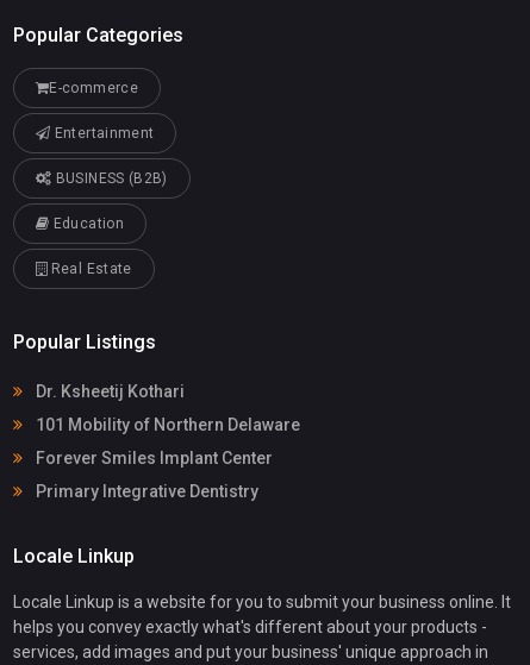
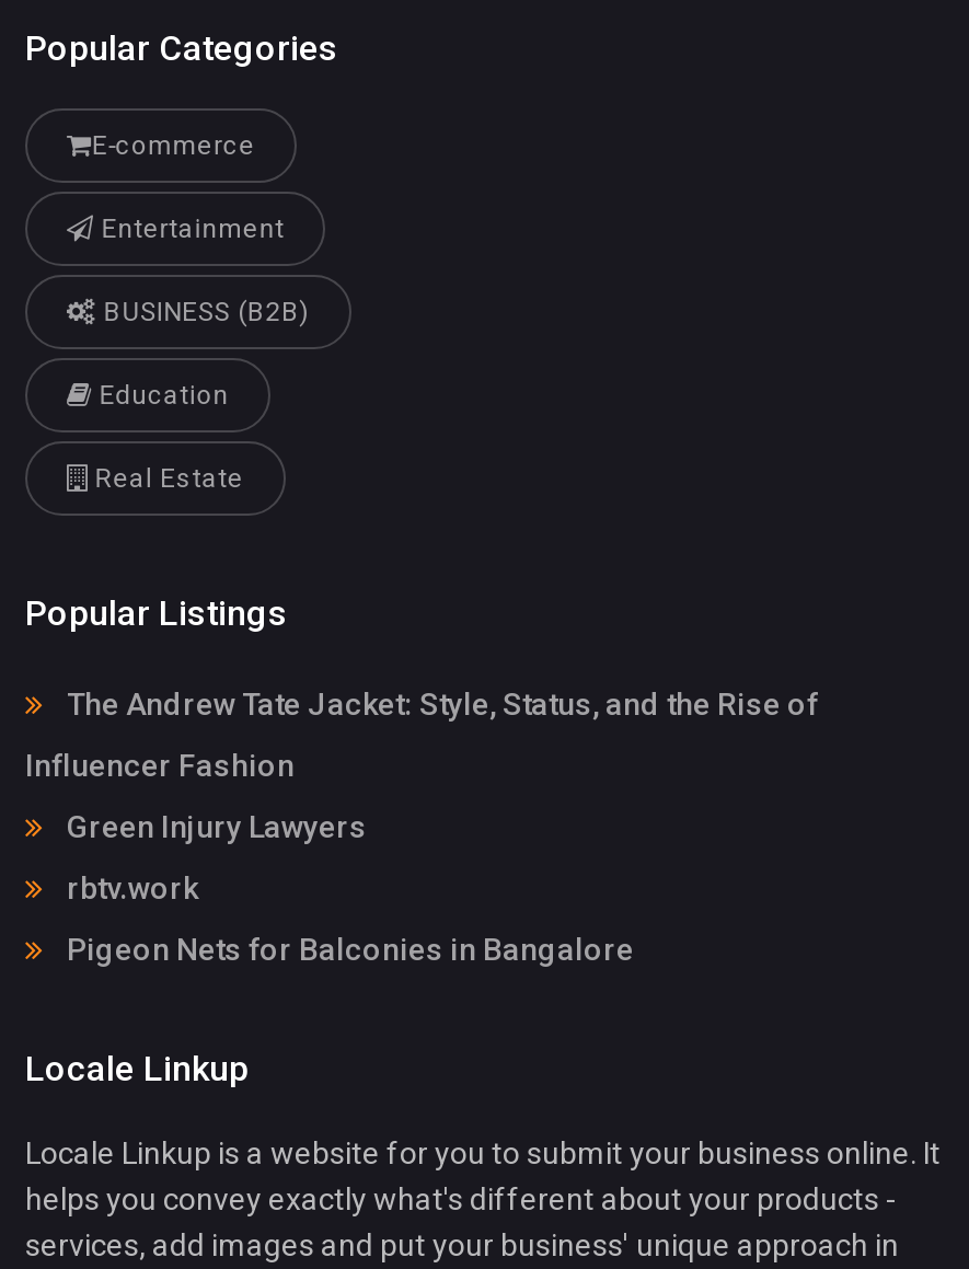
- Dr. Ksheetij Kothari
- 101 Mobility of Northern Delaware
- Forever Smiles Implant Center
- Primary Integrative Dentistry
+ The Andrew Tate Jacket: Style, Status, and the Rise of
+ Influencer Fashion
+ Green Injury Lawyers
+ rbtv.work
+ Pigeon Nets for Balconies in Bangalore
